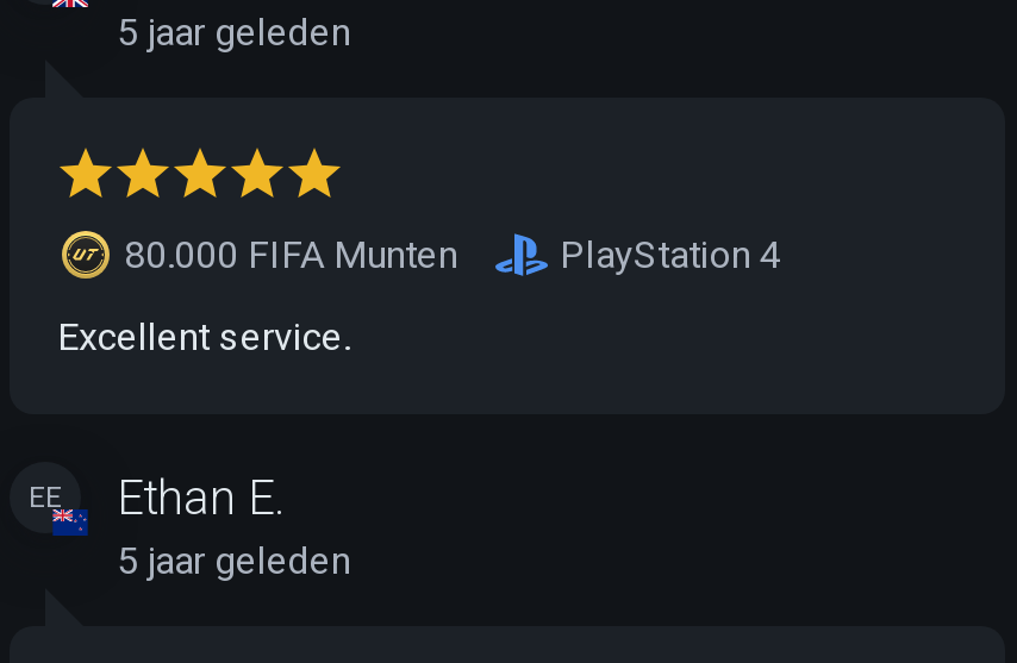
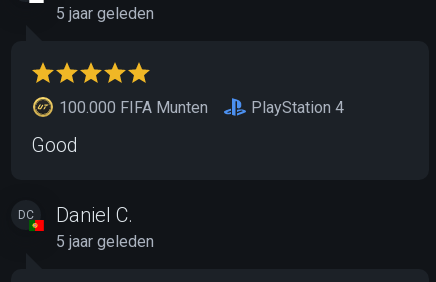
- 80.000 FIFA Munten
+ 100.000 FIFA Munten

- Excellent service.
+ Good

- EE
- Ethan E.
+ DC
+ Daniel C.
